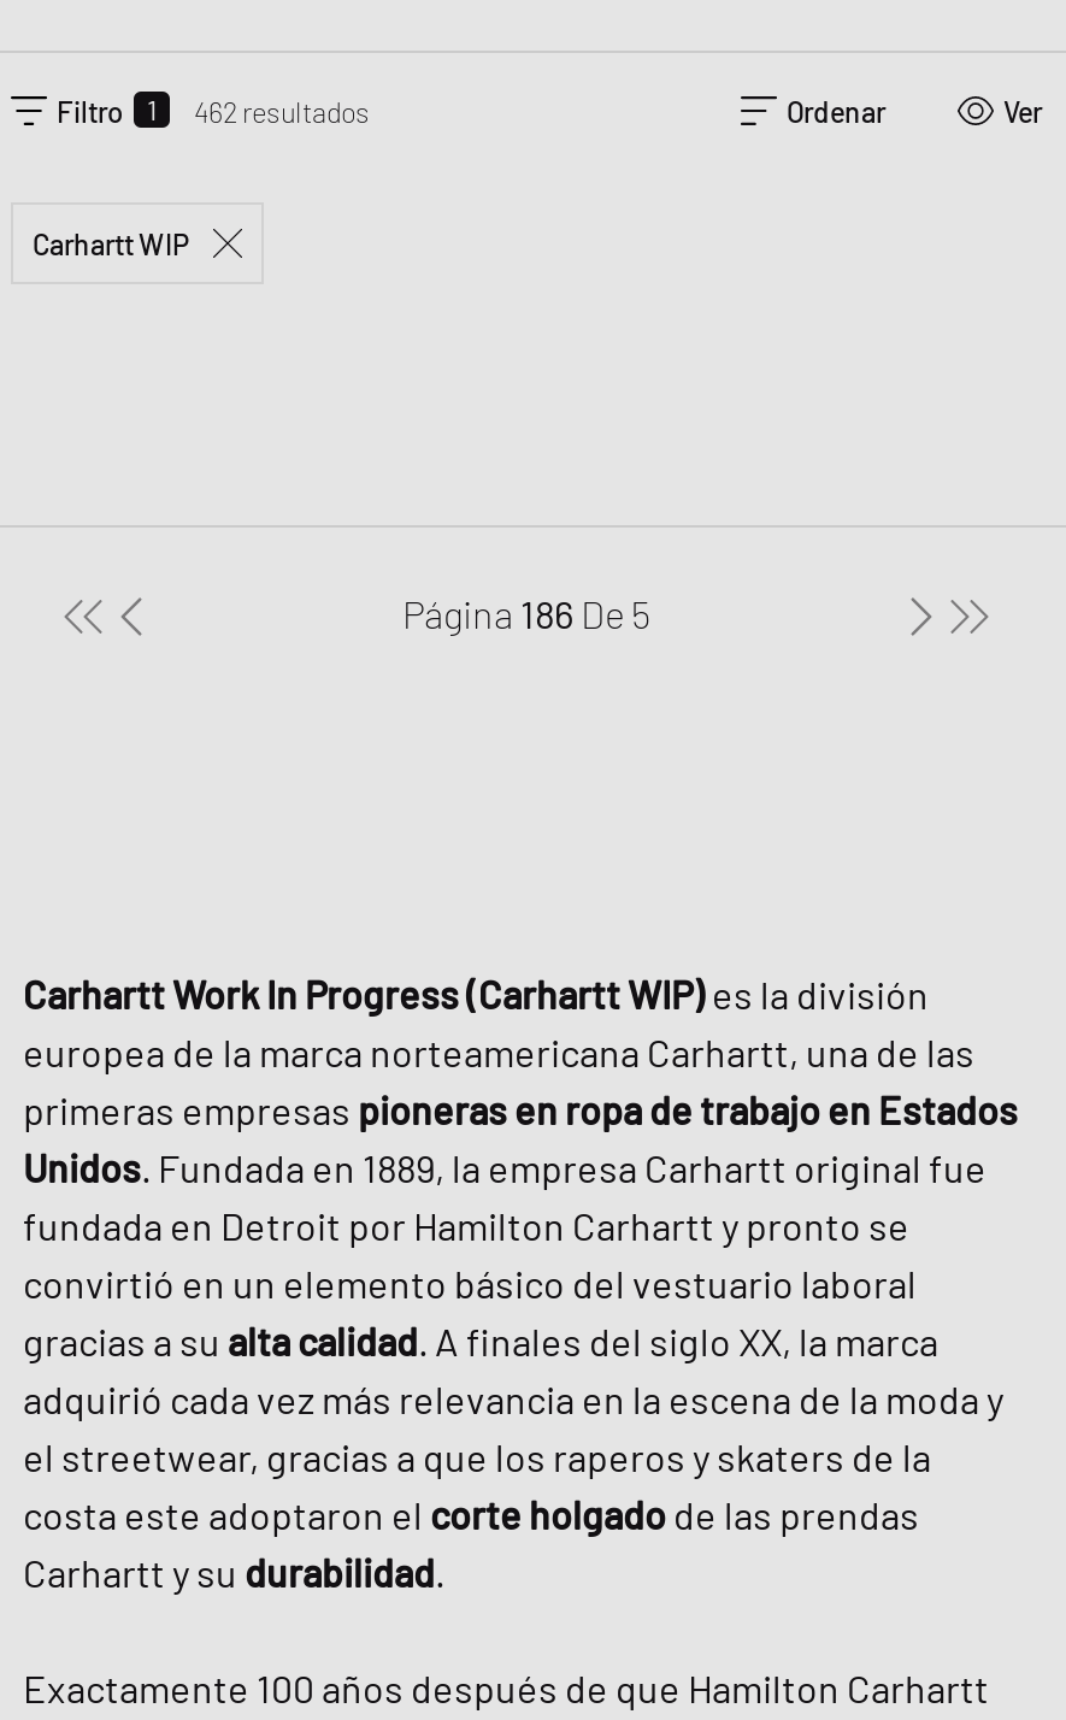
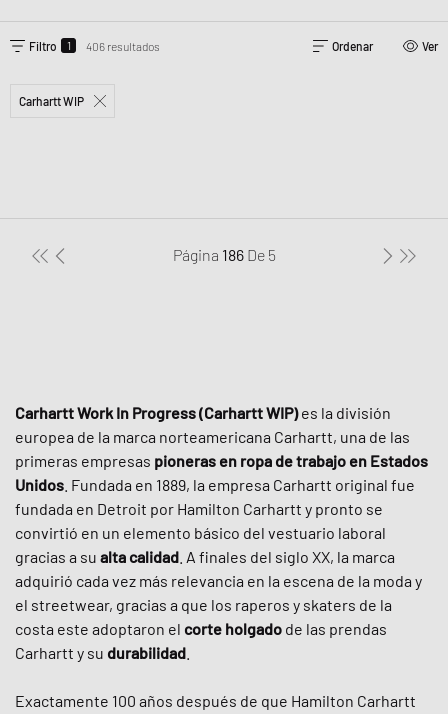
- Filtro 1 462 resultados
+ Filtro 1 406 resultados
